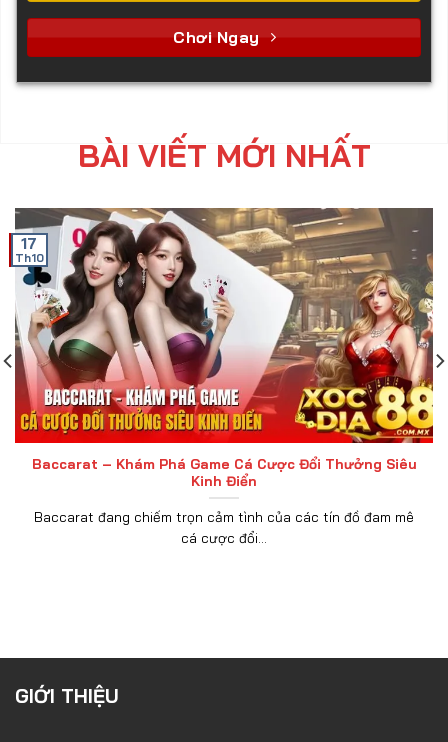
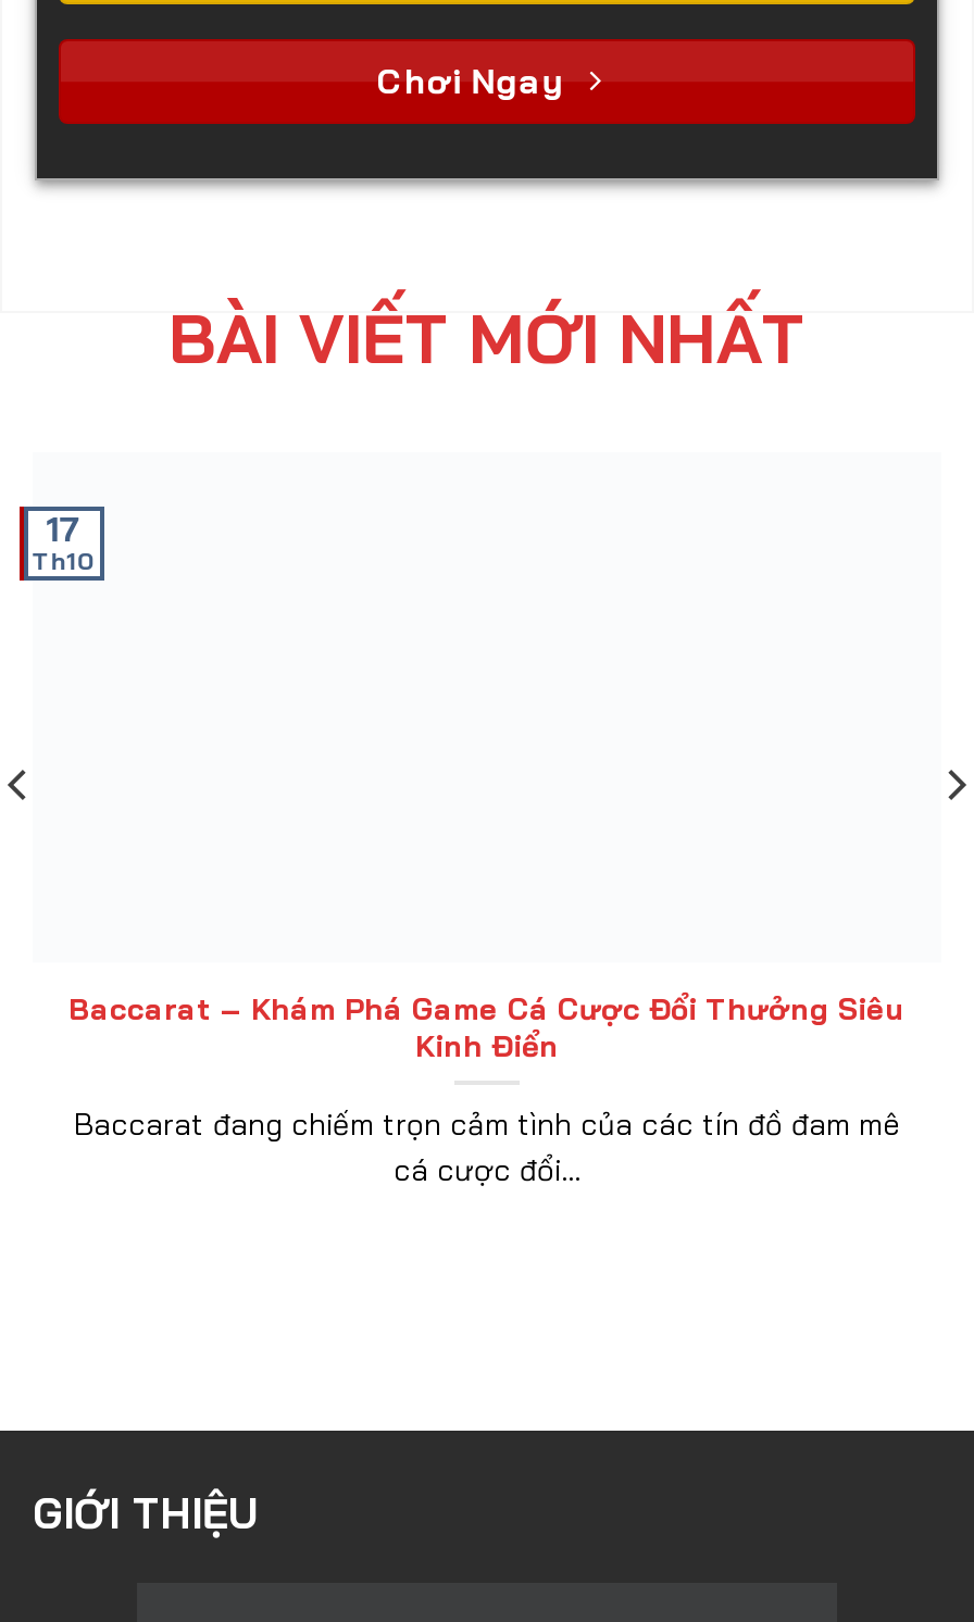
- [image]
